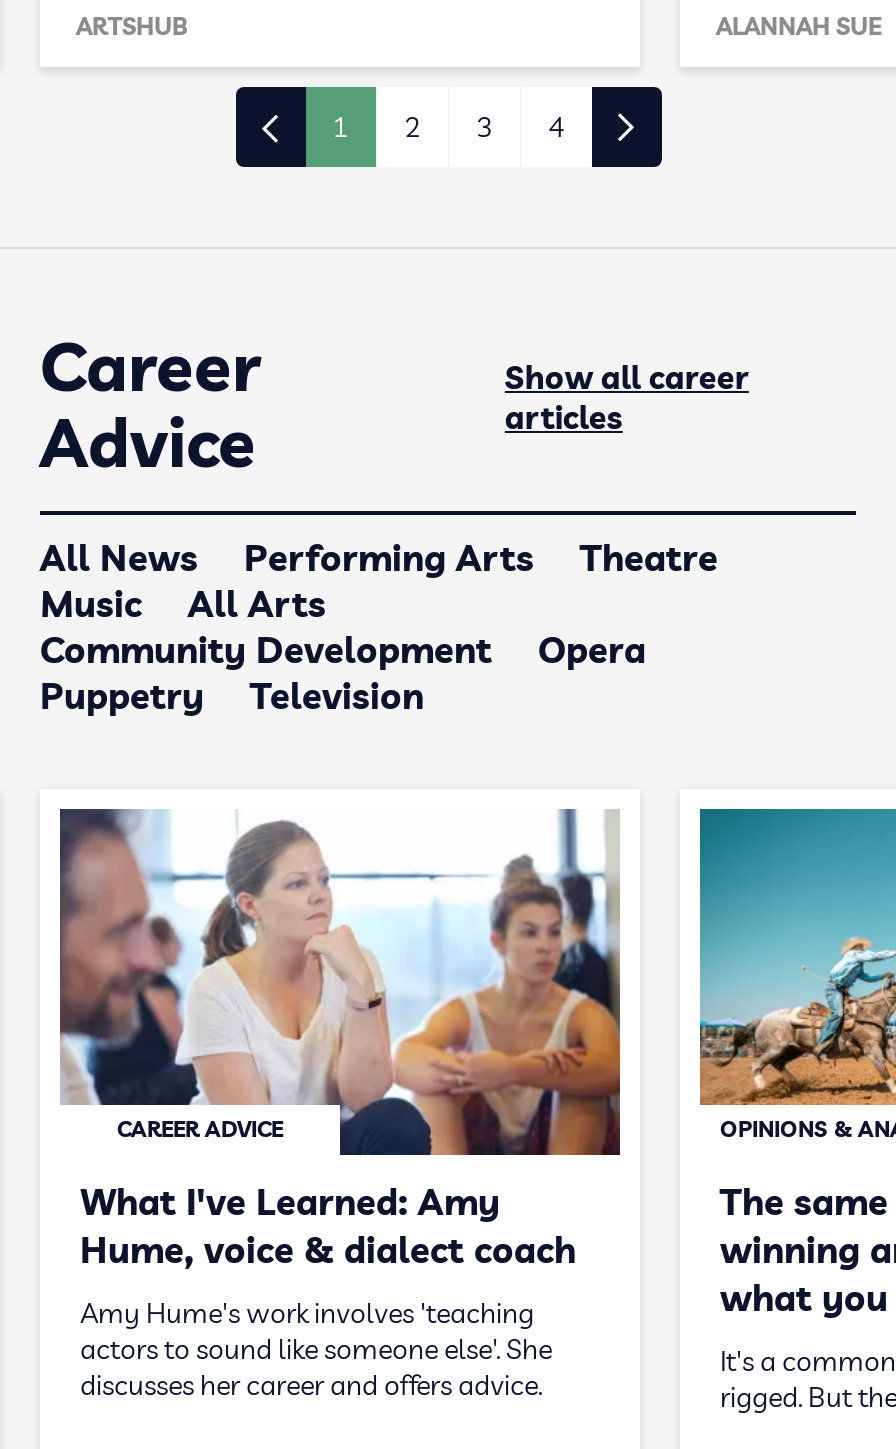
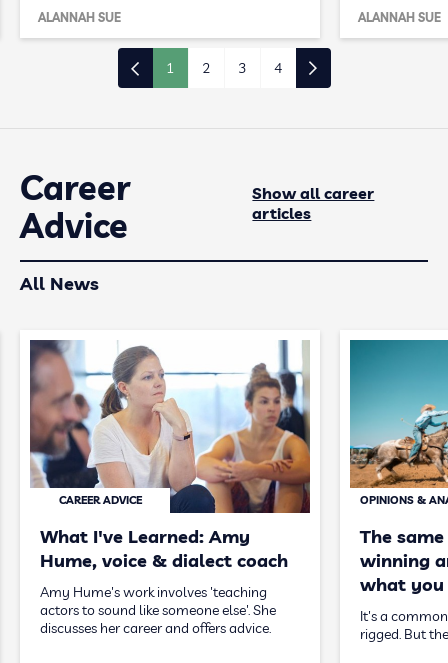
- ARTSHUB
+ ALANNAH SUE

- Performing Arts
- Theatre
- Music
- All Arts
- Community Development
- Opera
- Puppetry
- Television
